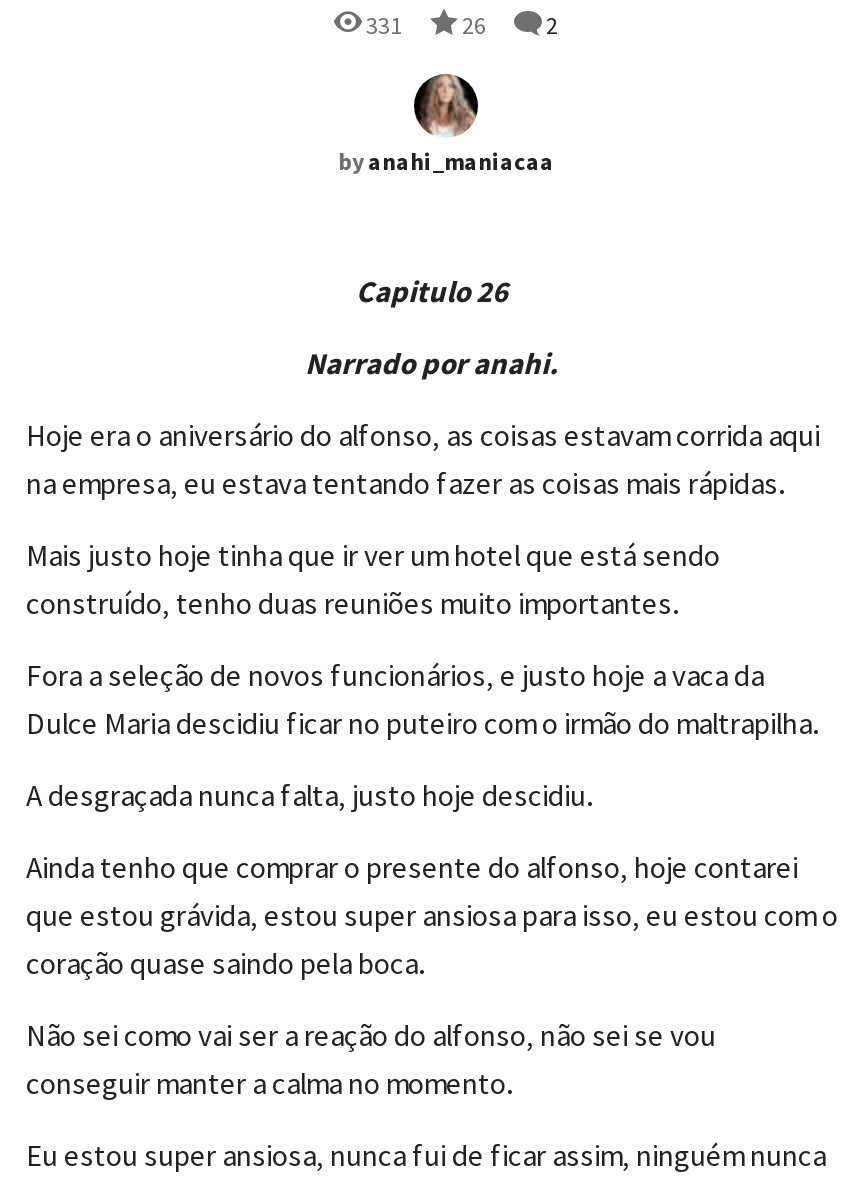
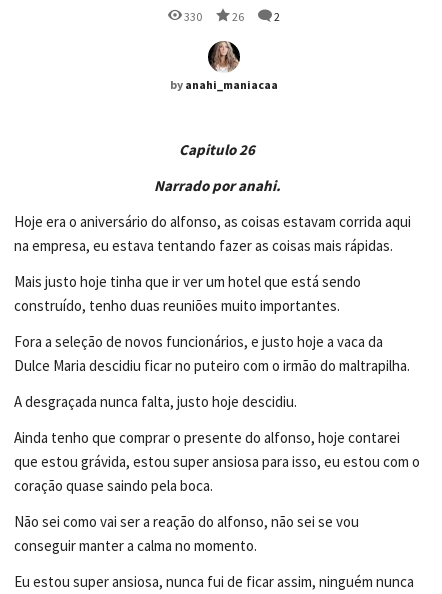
- 331 26 2
+ 330 26 2
